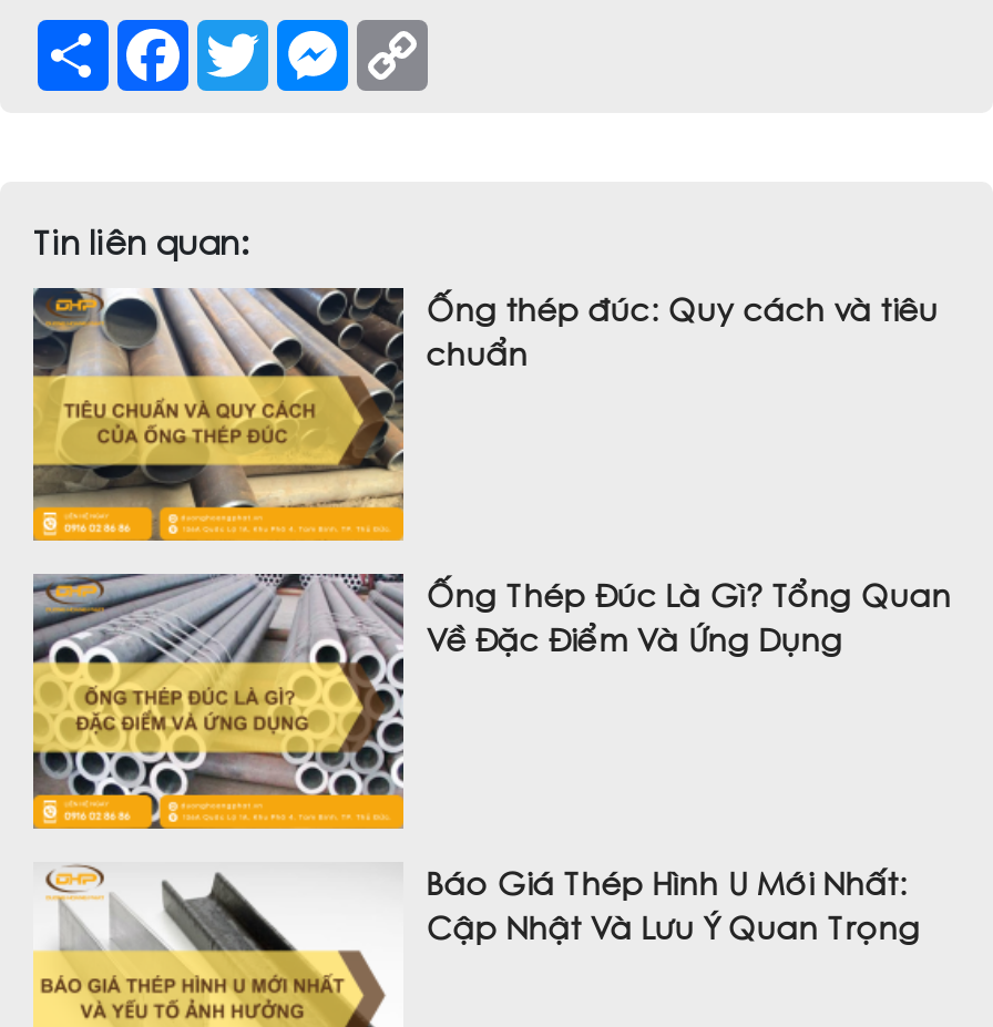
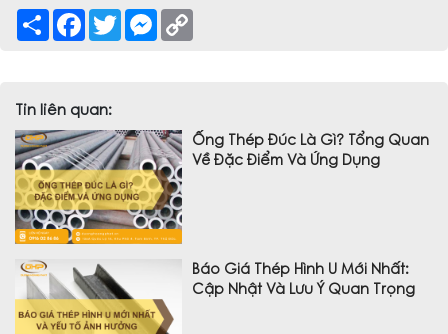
- [image]
- Ống thép đúc: Quy cách và tiêu
- chuẩn
